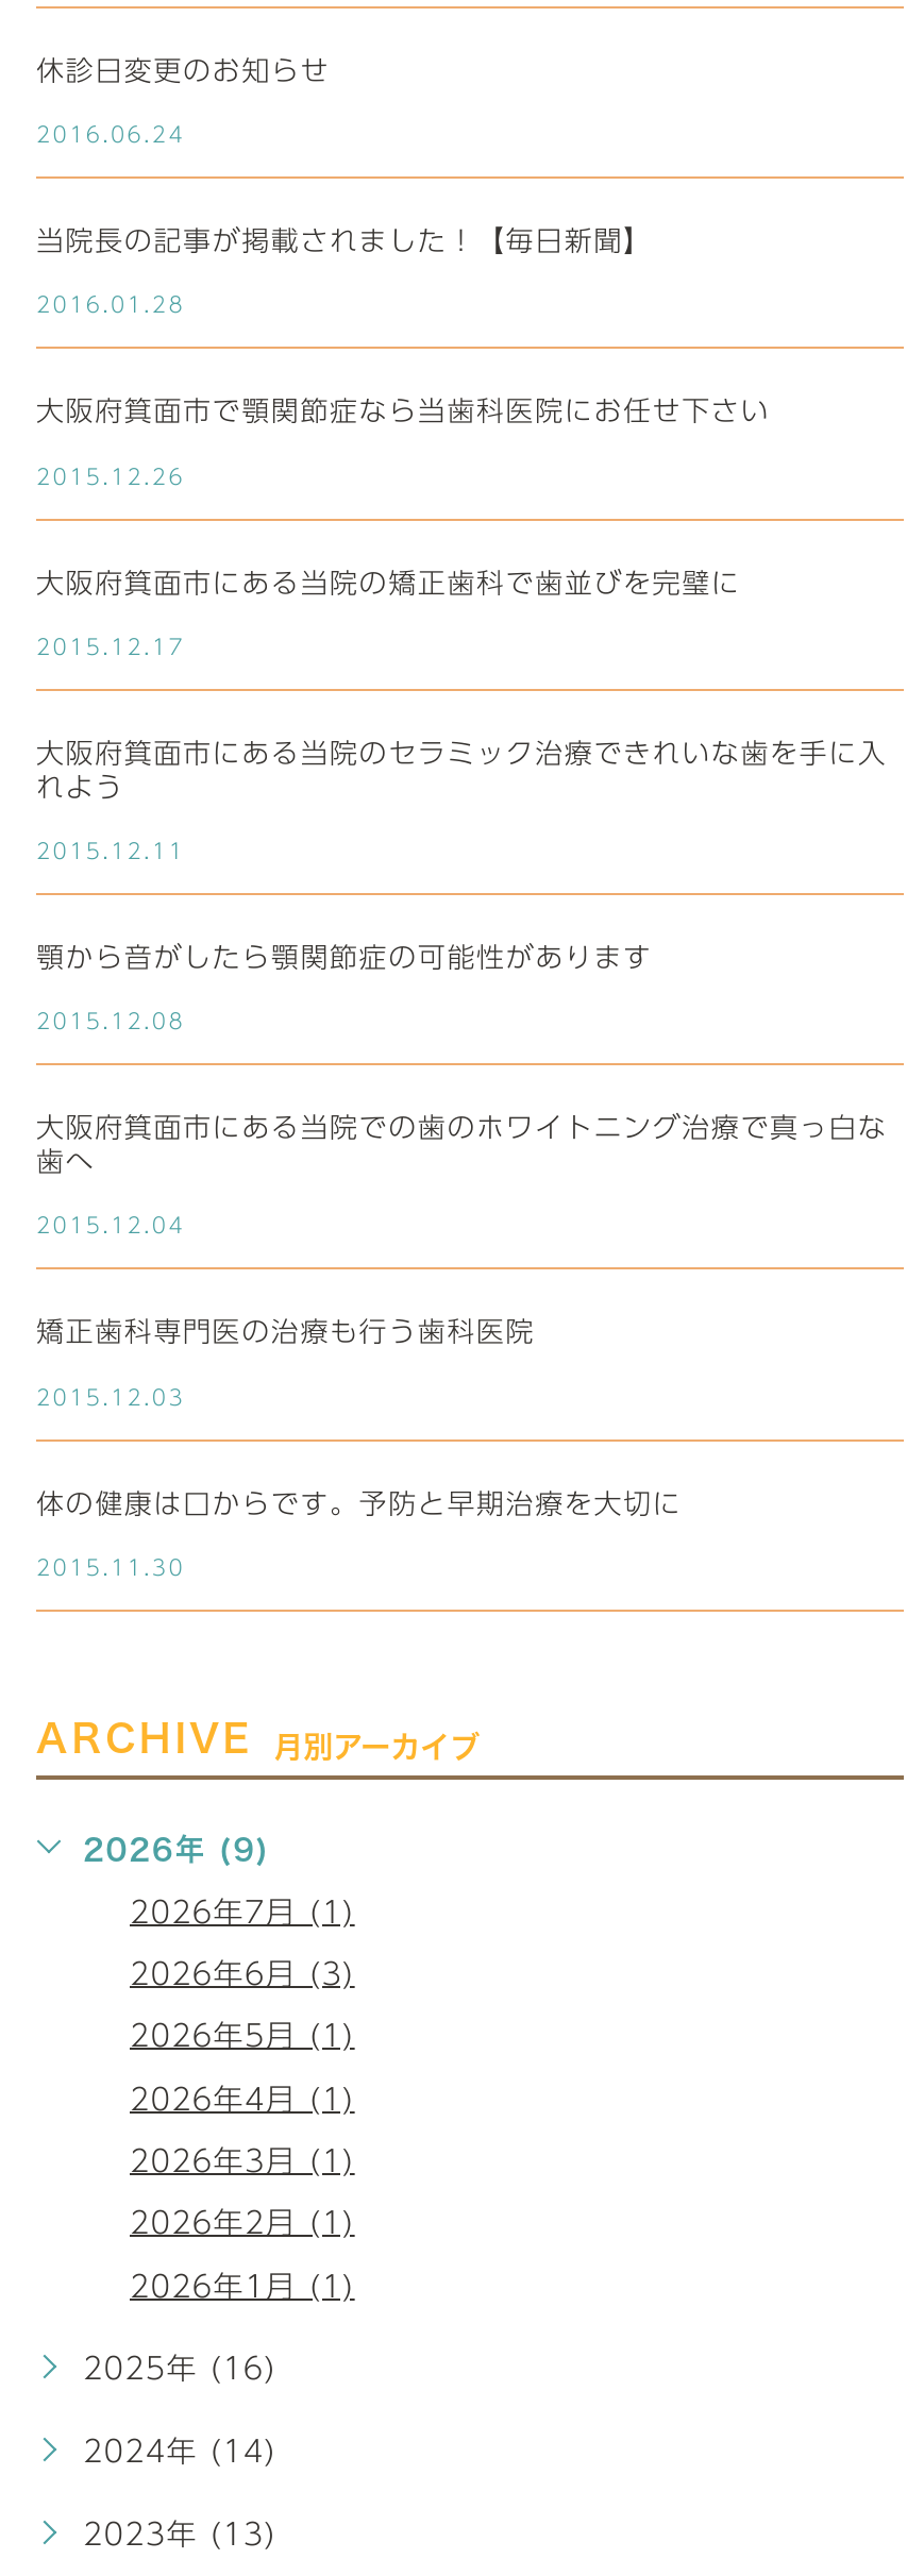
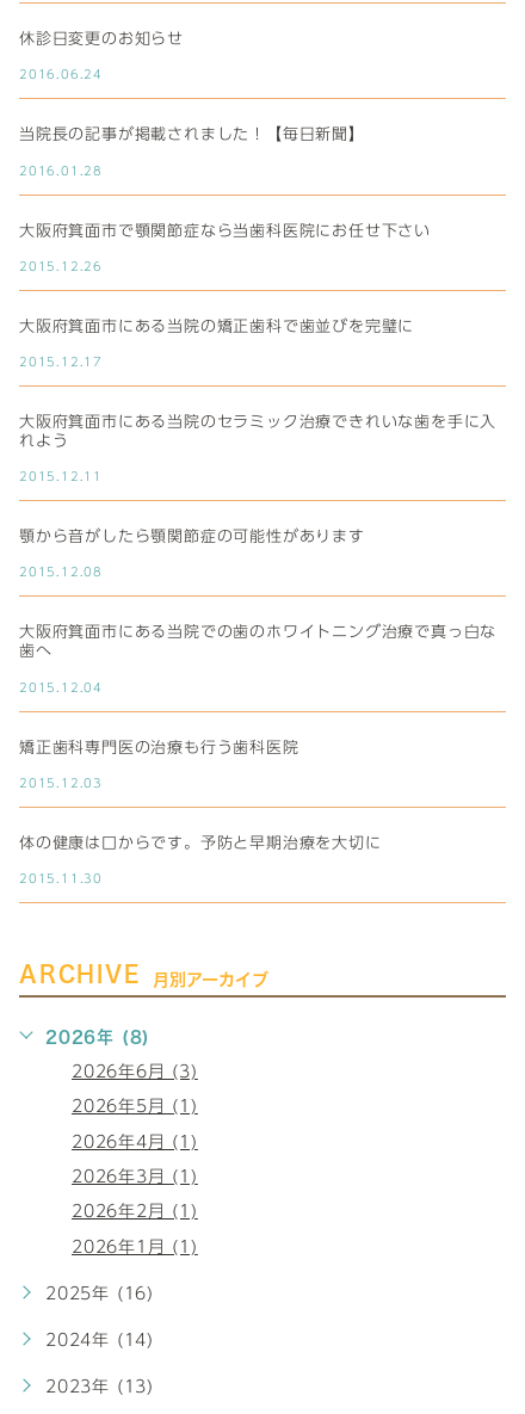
- 2026年 (9)
- 2026年7月 (1)
+ 2026年 (8)
